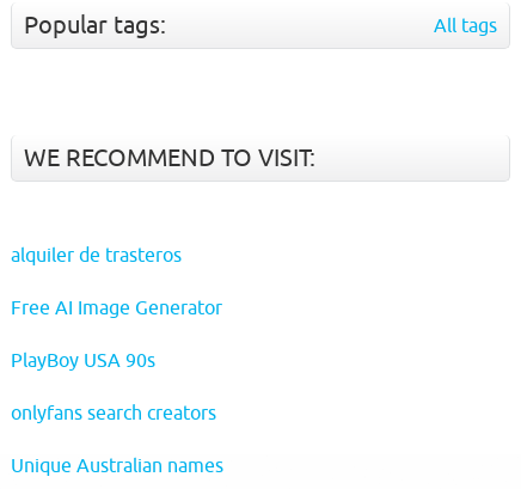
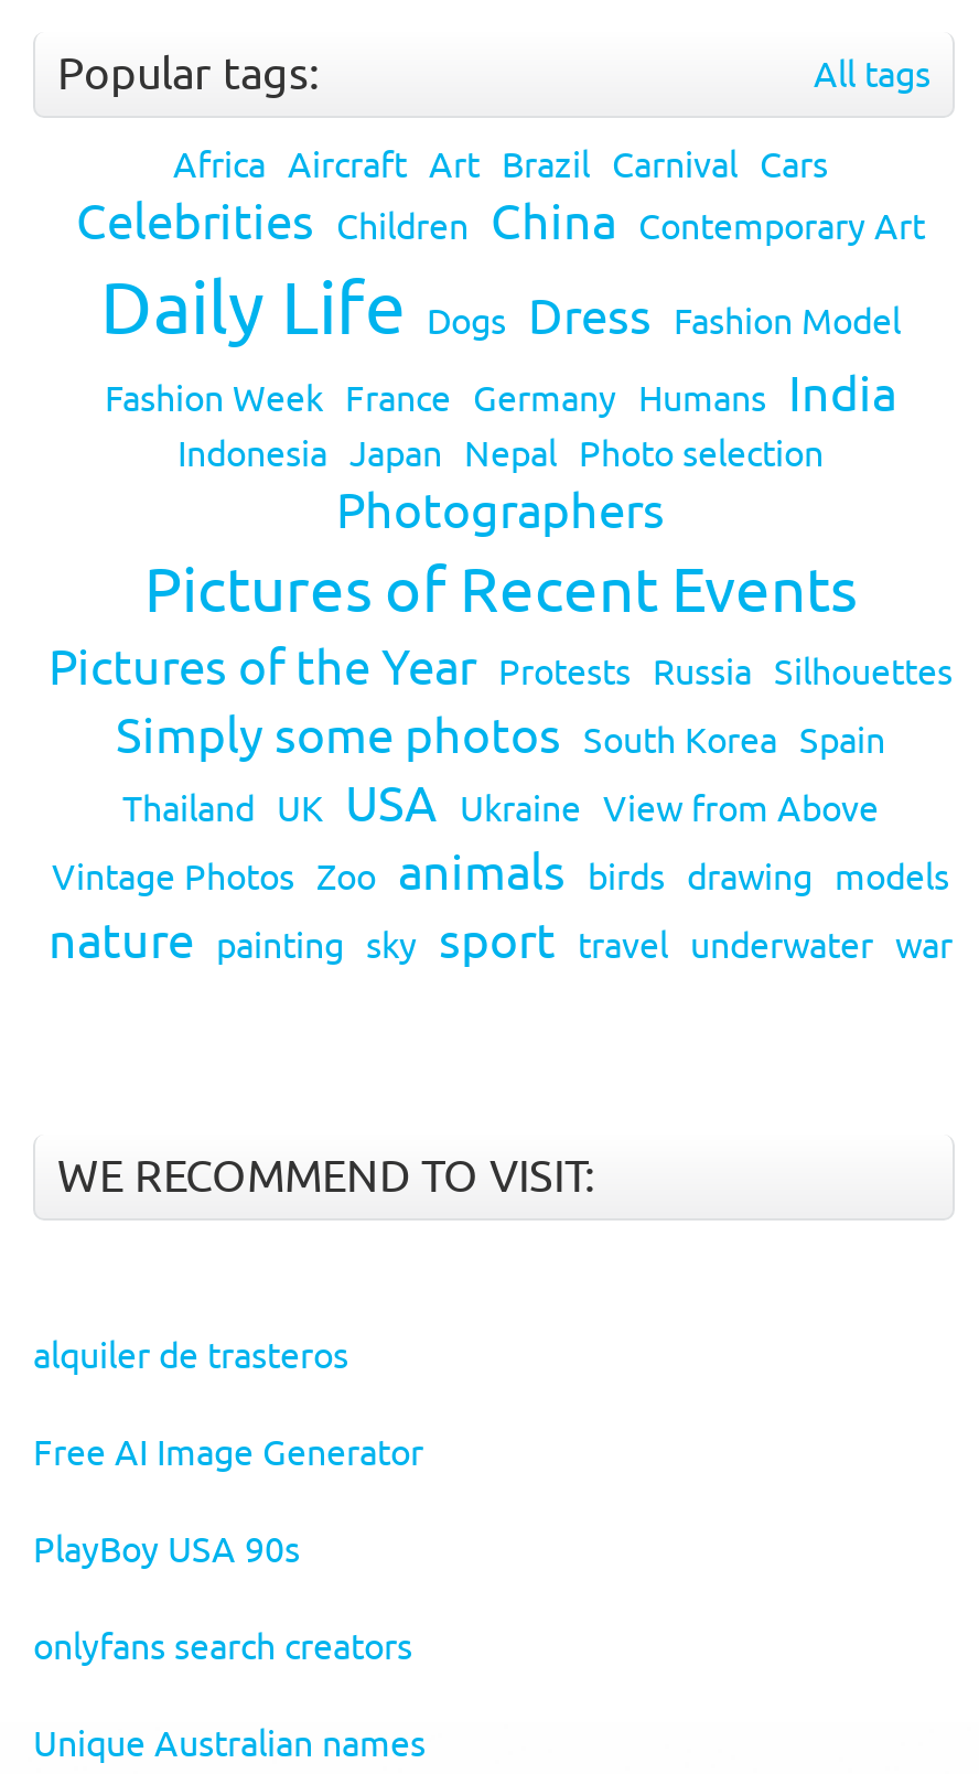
+ Africa Aircraft Art Brazil Carnival Cars
+ Celebrities Children China Contemporary Art
+ Daily Life Dogs Dress Fashion Model
+ Fashion Week France Germany Humans India
+ Indonesia Japan Nepal Photo selection
+ Photographers
+ Pictures of Recent Events
+ Pictures of the Year Protests Russia Silhouettes
+ Simply some photos South Korea Spain
+ Thailand UK USA Ukraine View from Above
+ Vintage Photos Zoo animals birds drawing models
+ nature painting sky sport travel underwater war
